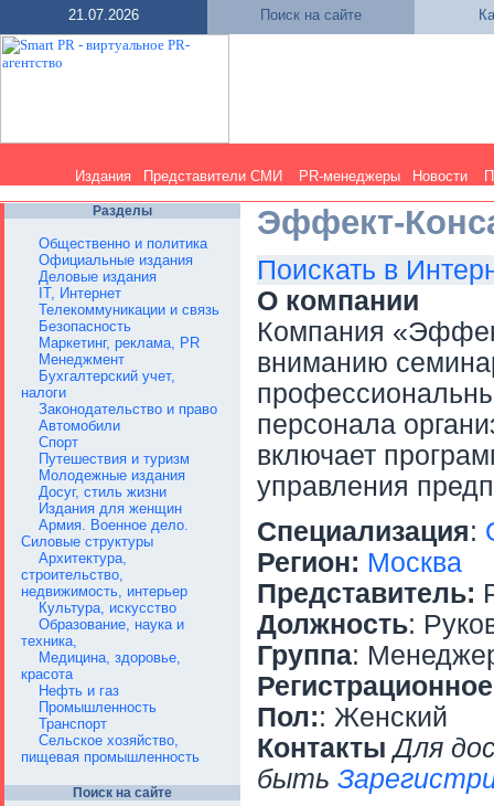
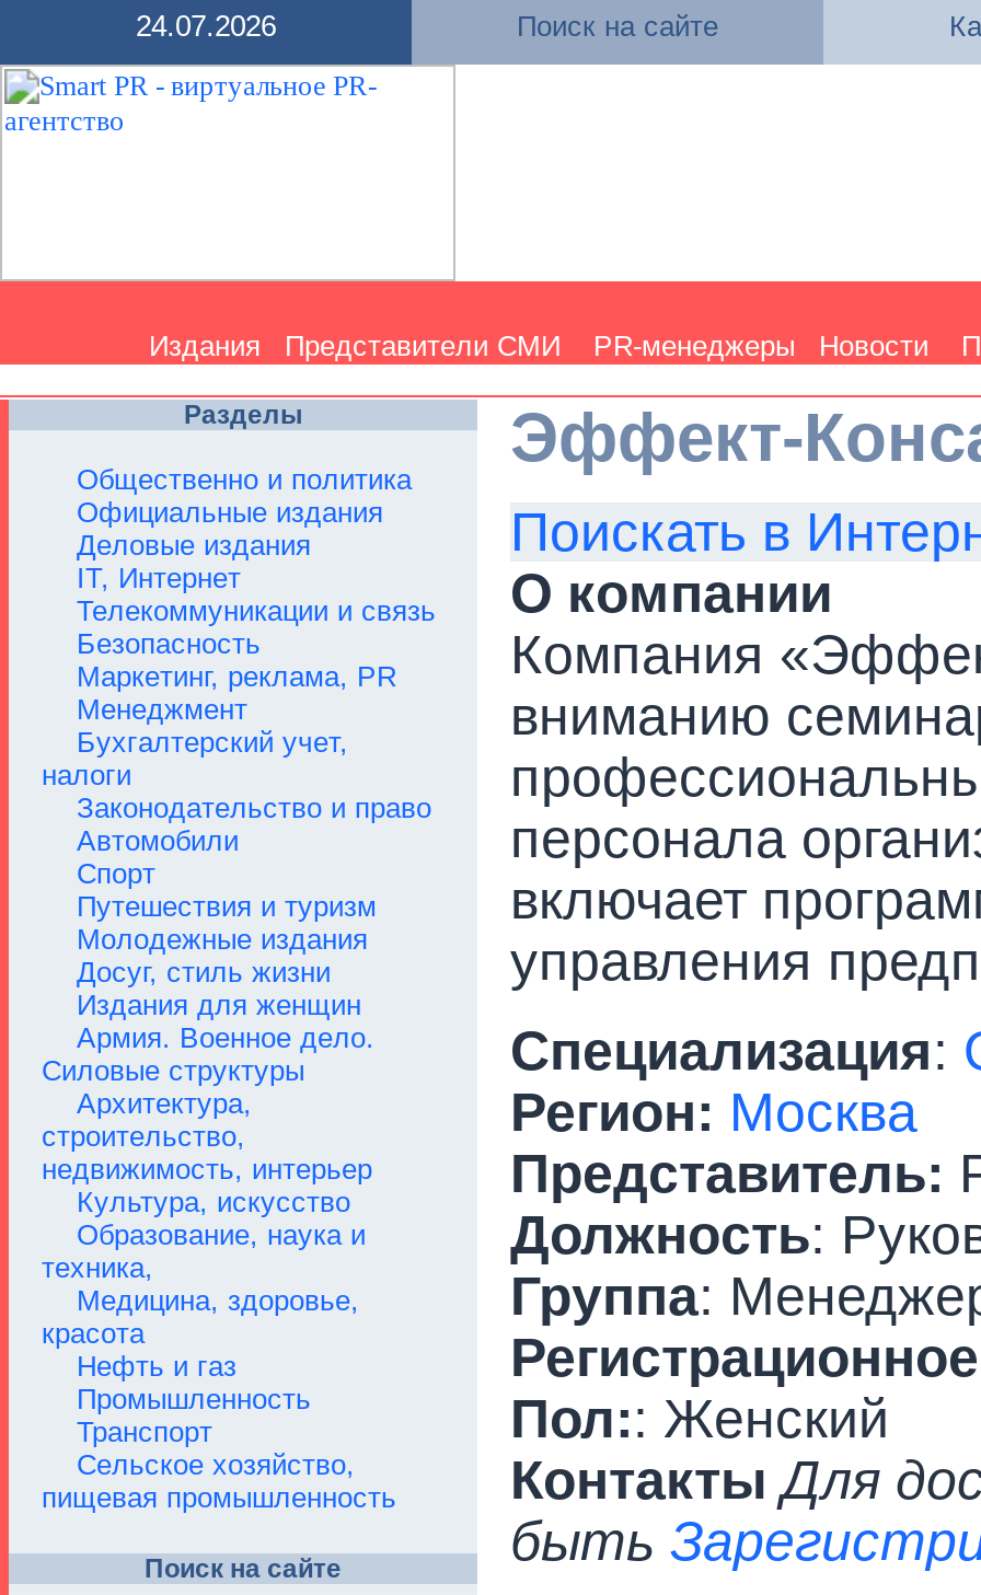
- 21.07.2026
+ 24.07.2026
